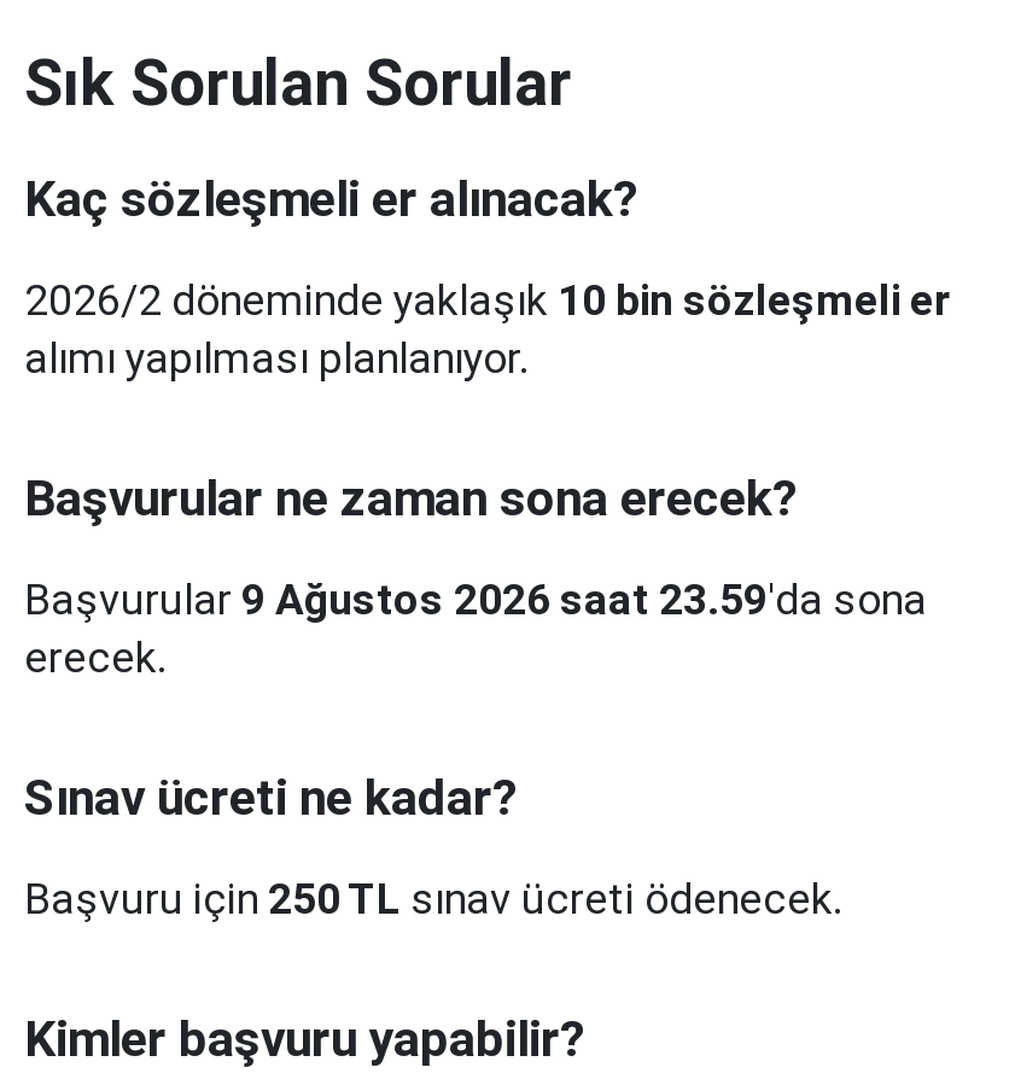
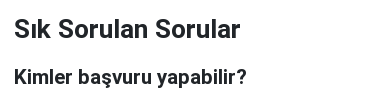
- Kaç sözleşmeli er alınacak?
- 2026/2 döneminde yaklaşık 10 bin sözleşmeli er
- alımı yapılması planlanıyor.
- Başvurular ne zaman sona erecek?
- Başvurular 9 Ağustos 2026 saat 23.59'da sona
- erecek.
- Sınav ücreti ne kadar?
- Başvuru için 250 TL sınav ücreti ödenecek.
